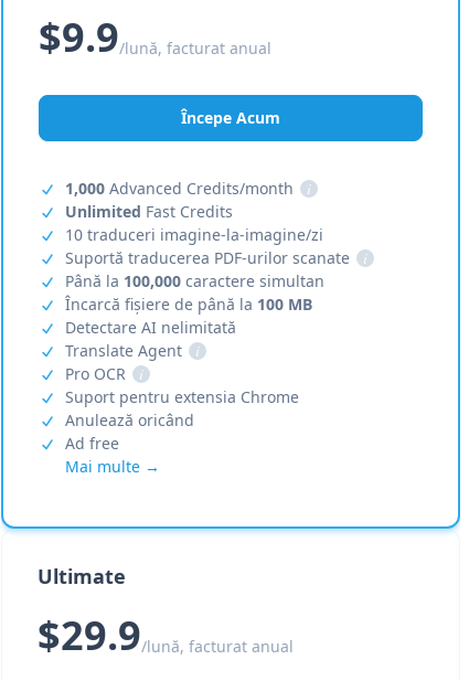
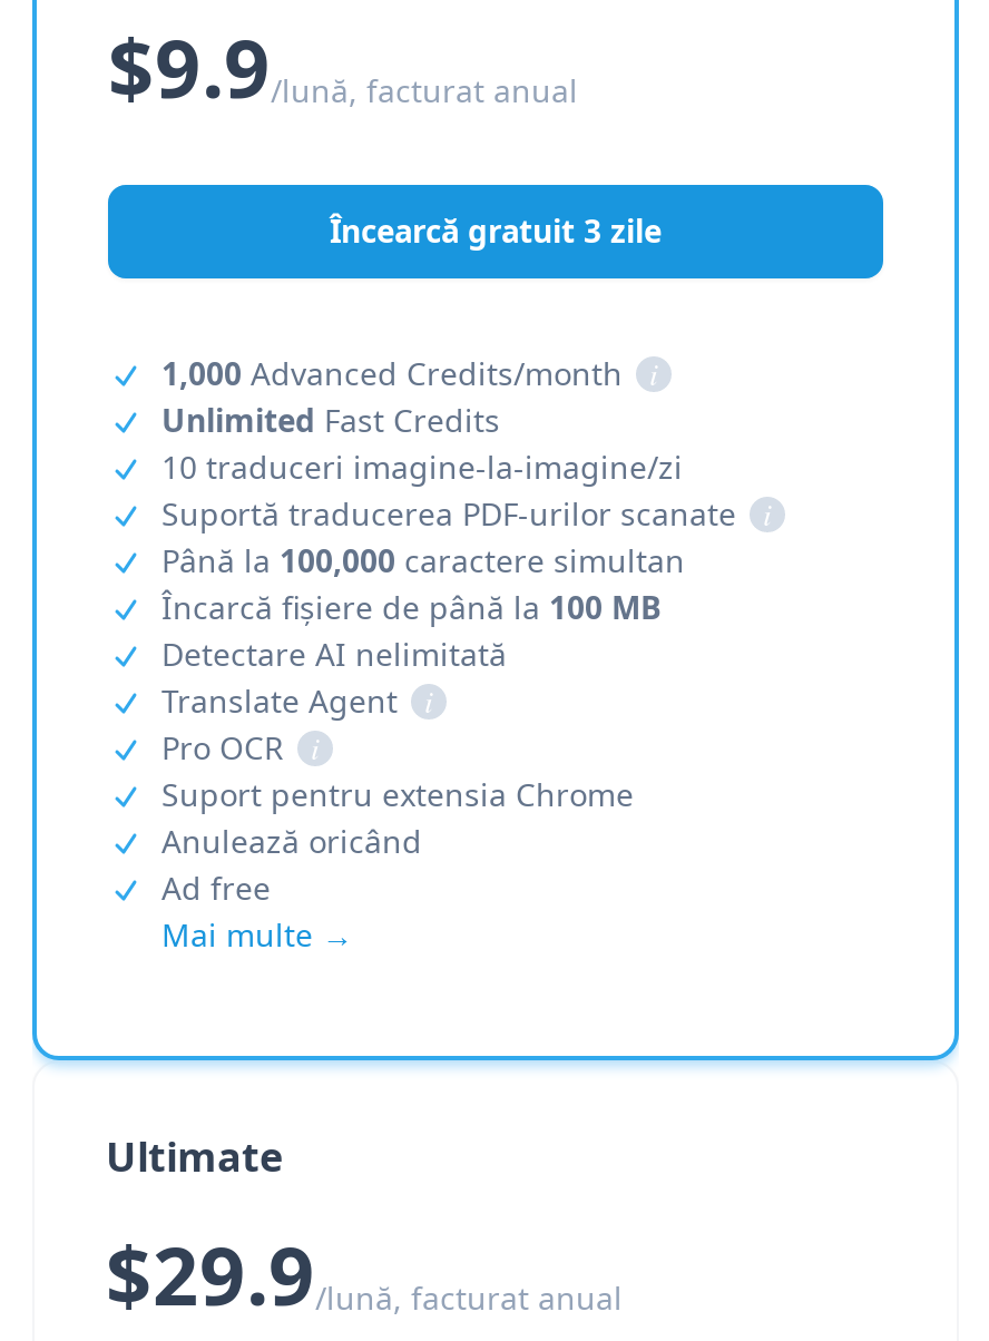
- Începe Acum
+ Încearcă gratuit 3 zile
